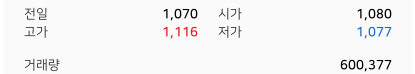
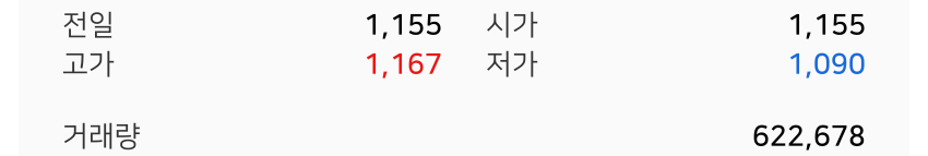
- 1,070 시가
+ 1,155 시가

- 1,080
+ 1,155

- 1,116 저가
+ 1,167 저가

- 1,077
+ 1,090

- 600,377
+ 622,678
